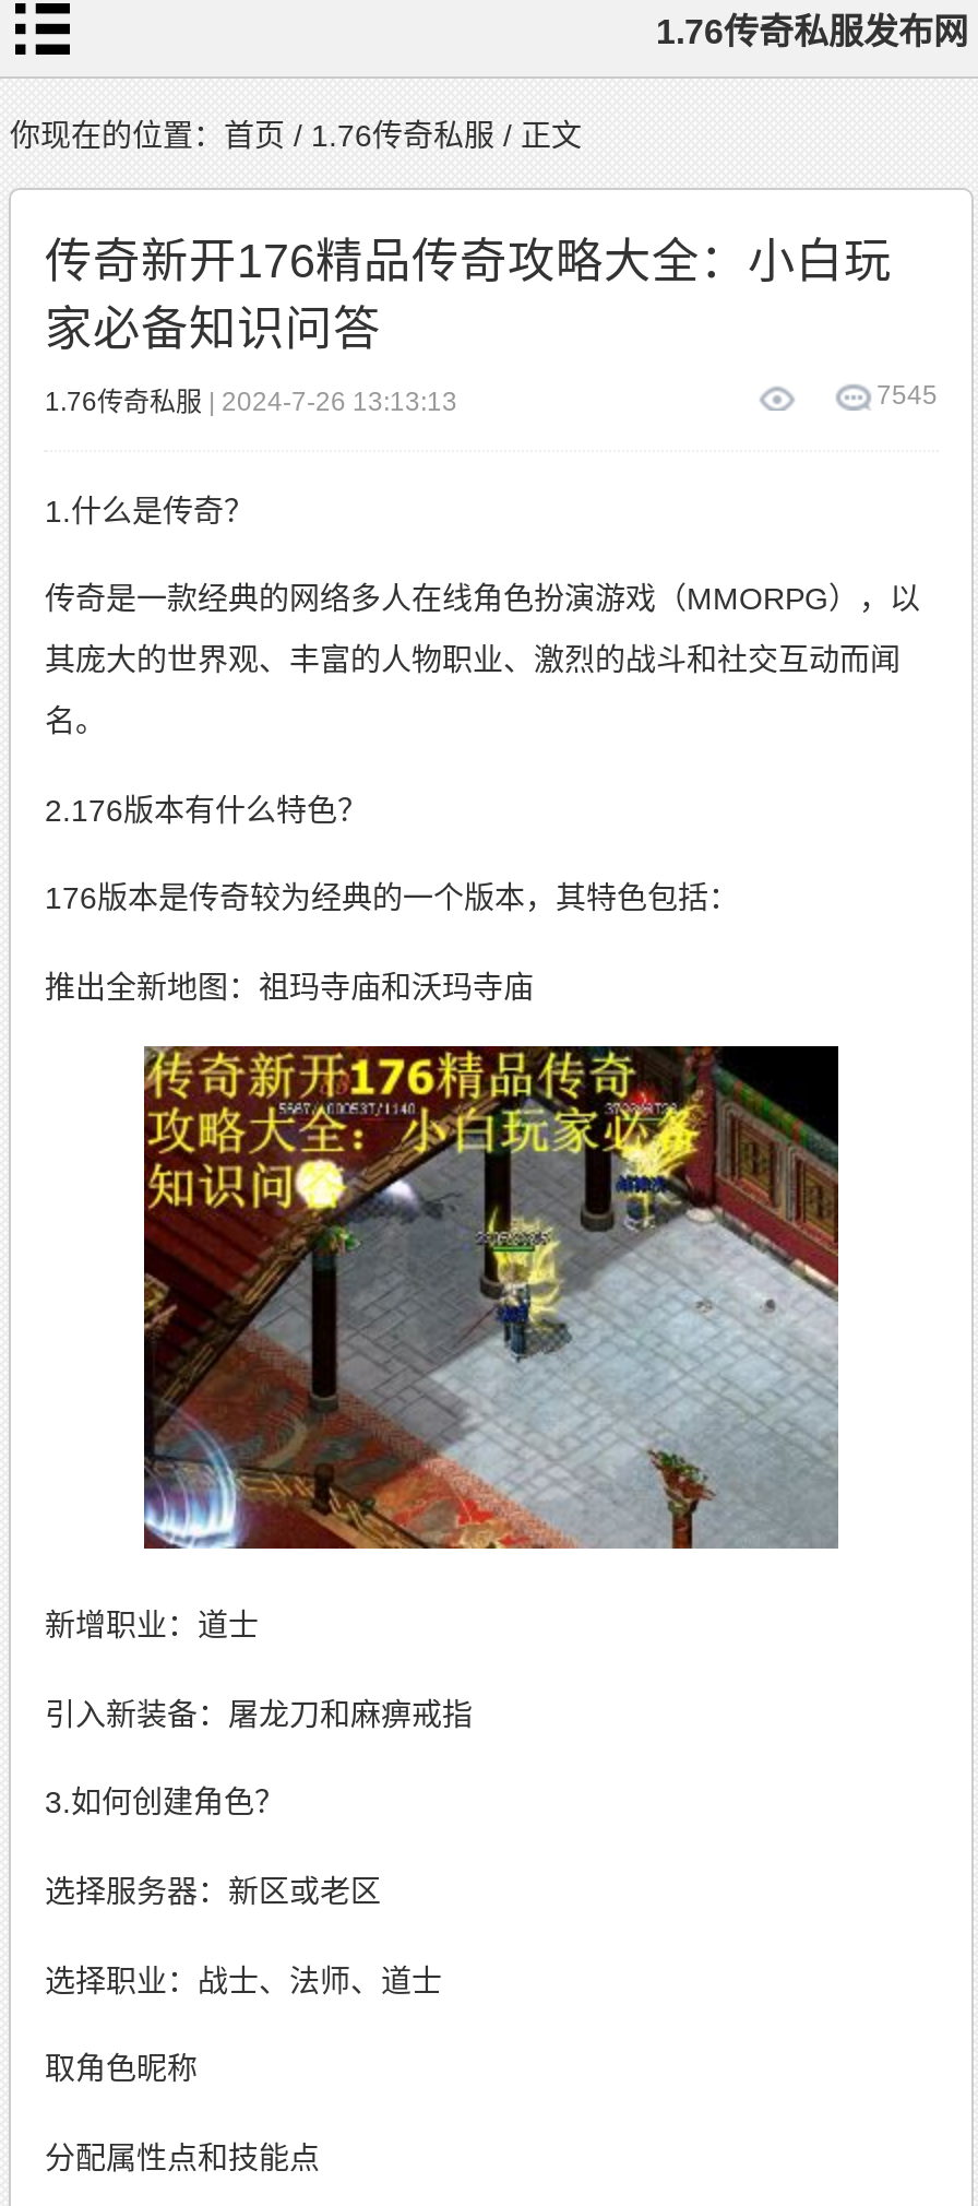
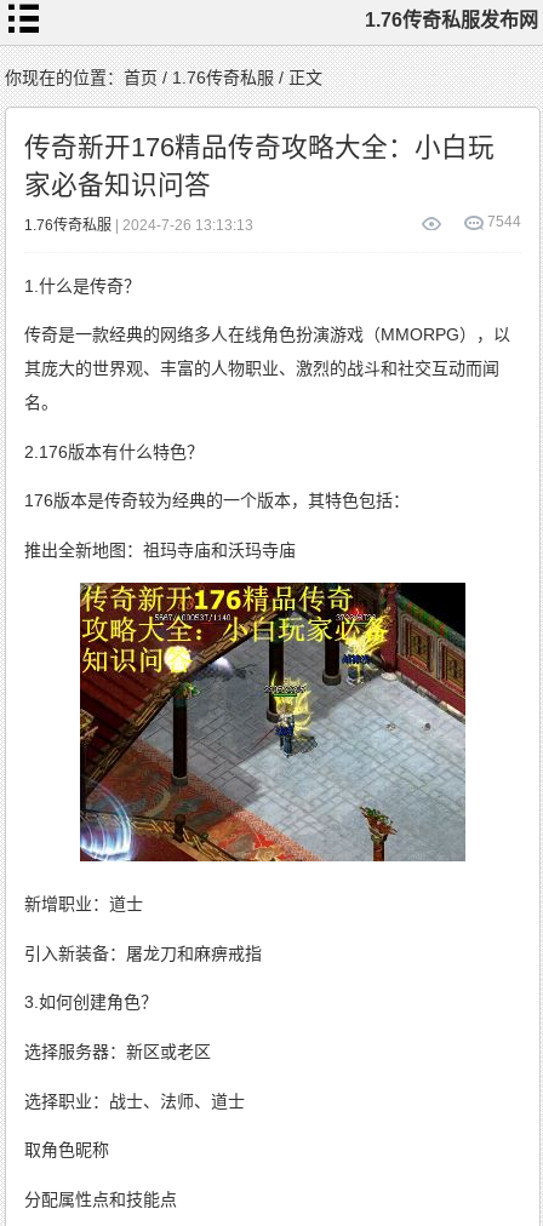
- 7 545
+ 7 544
